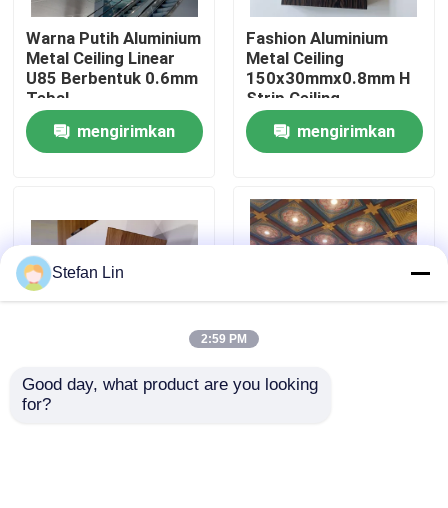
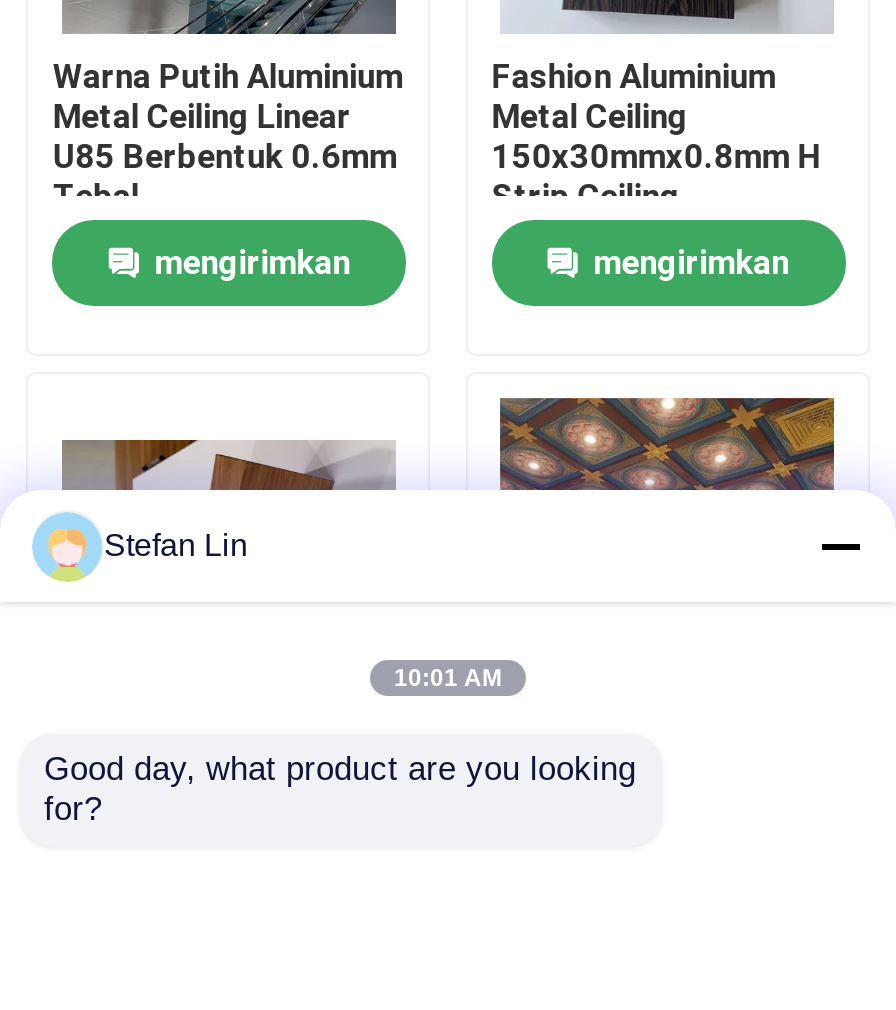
- 2:59 PM
+ 10:01 AM
